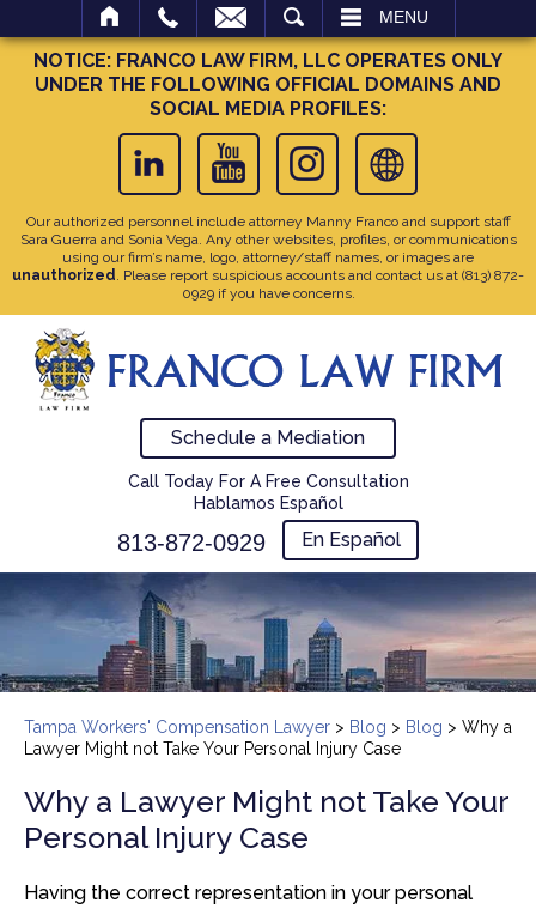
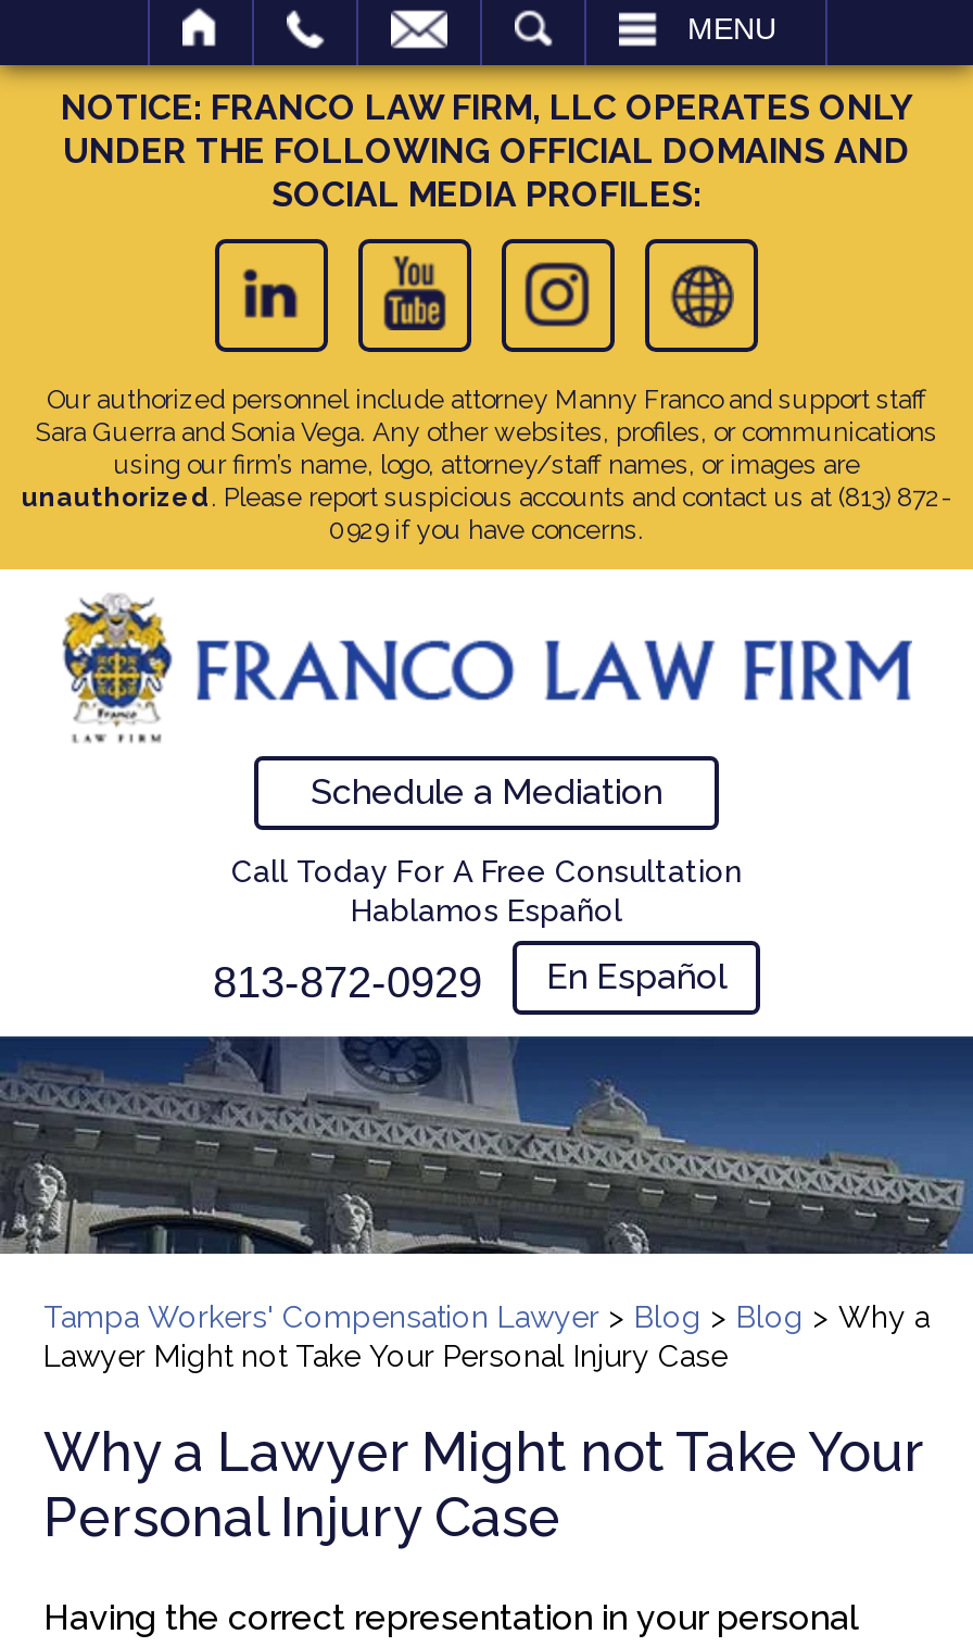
- [image]
+ [image]
